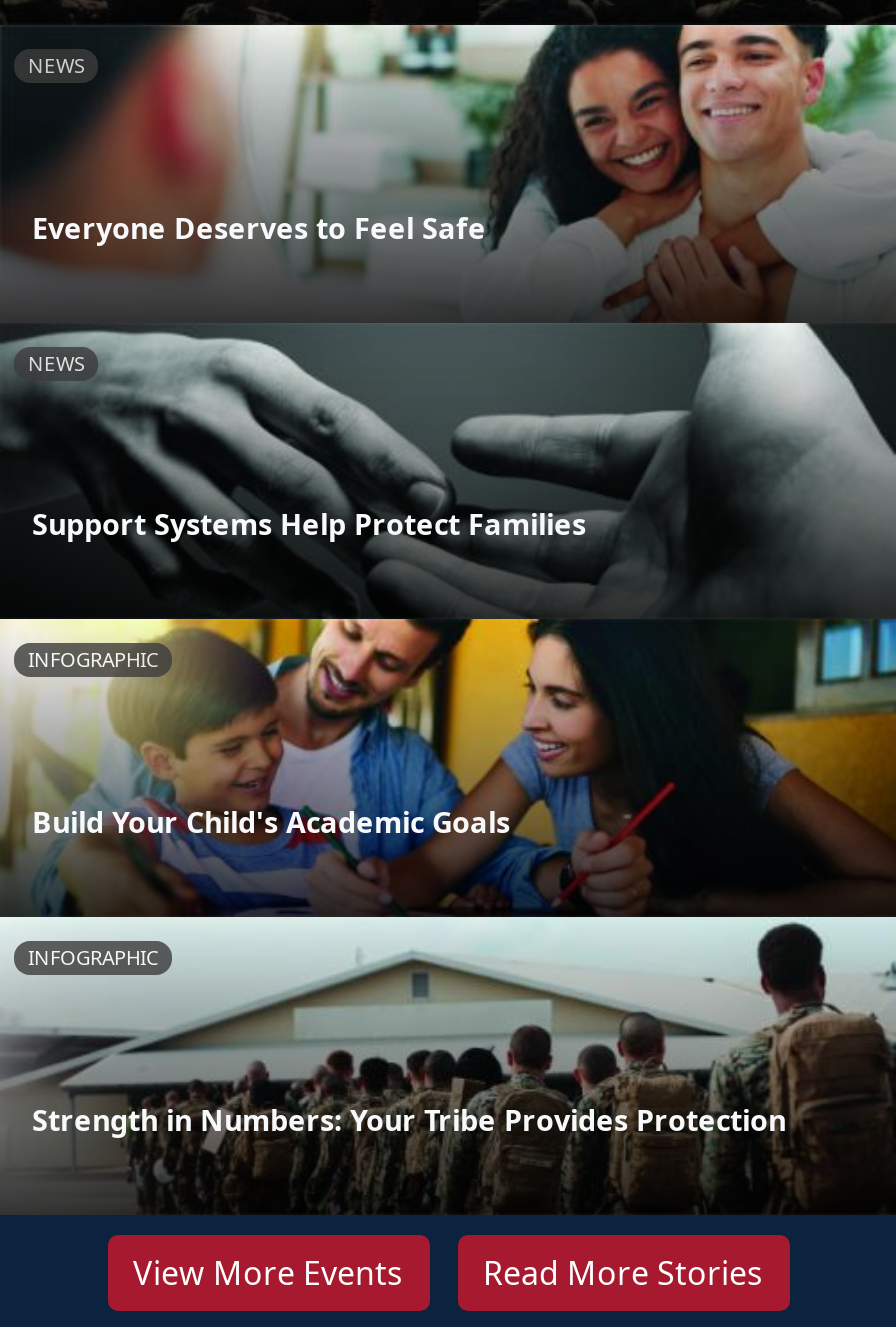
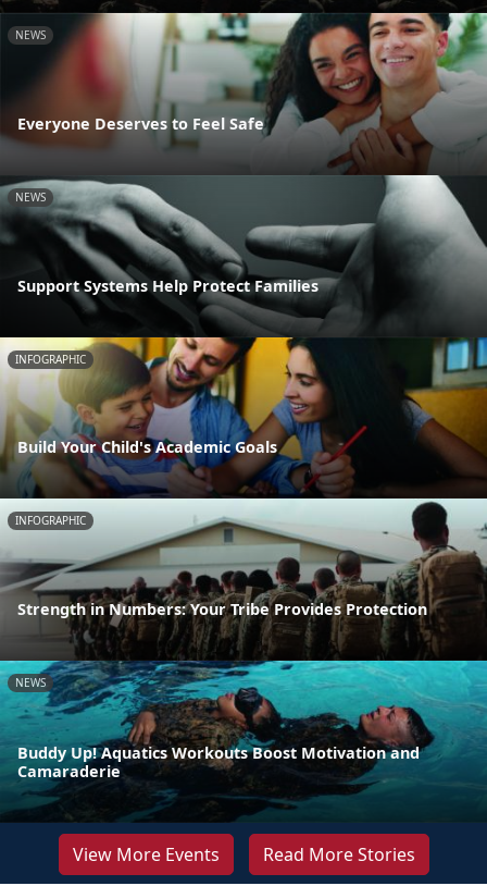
+ [image]
+ NEWS

+ Buddy Up! Aquatics Workouts Boost Motivation and
+ Camaraderie
